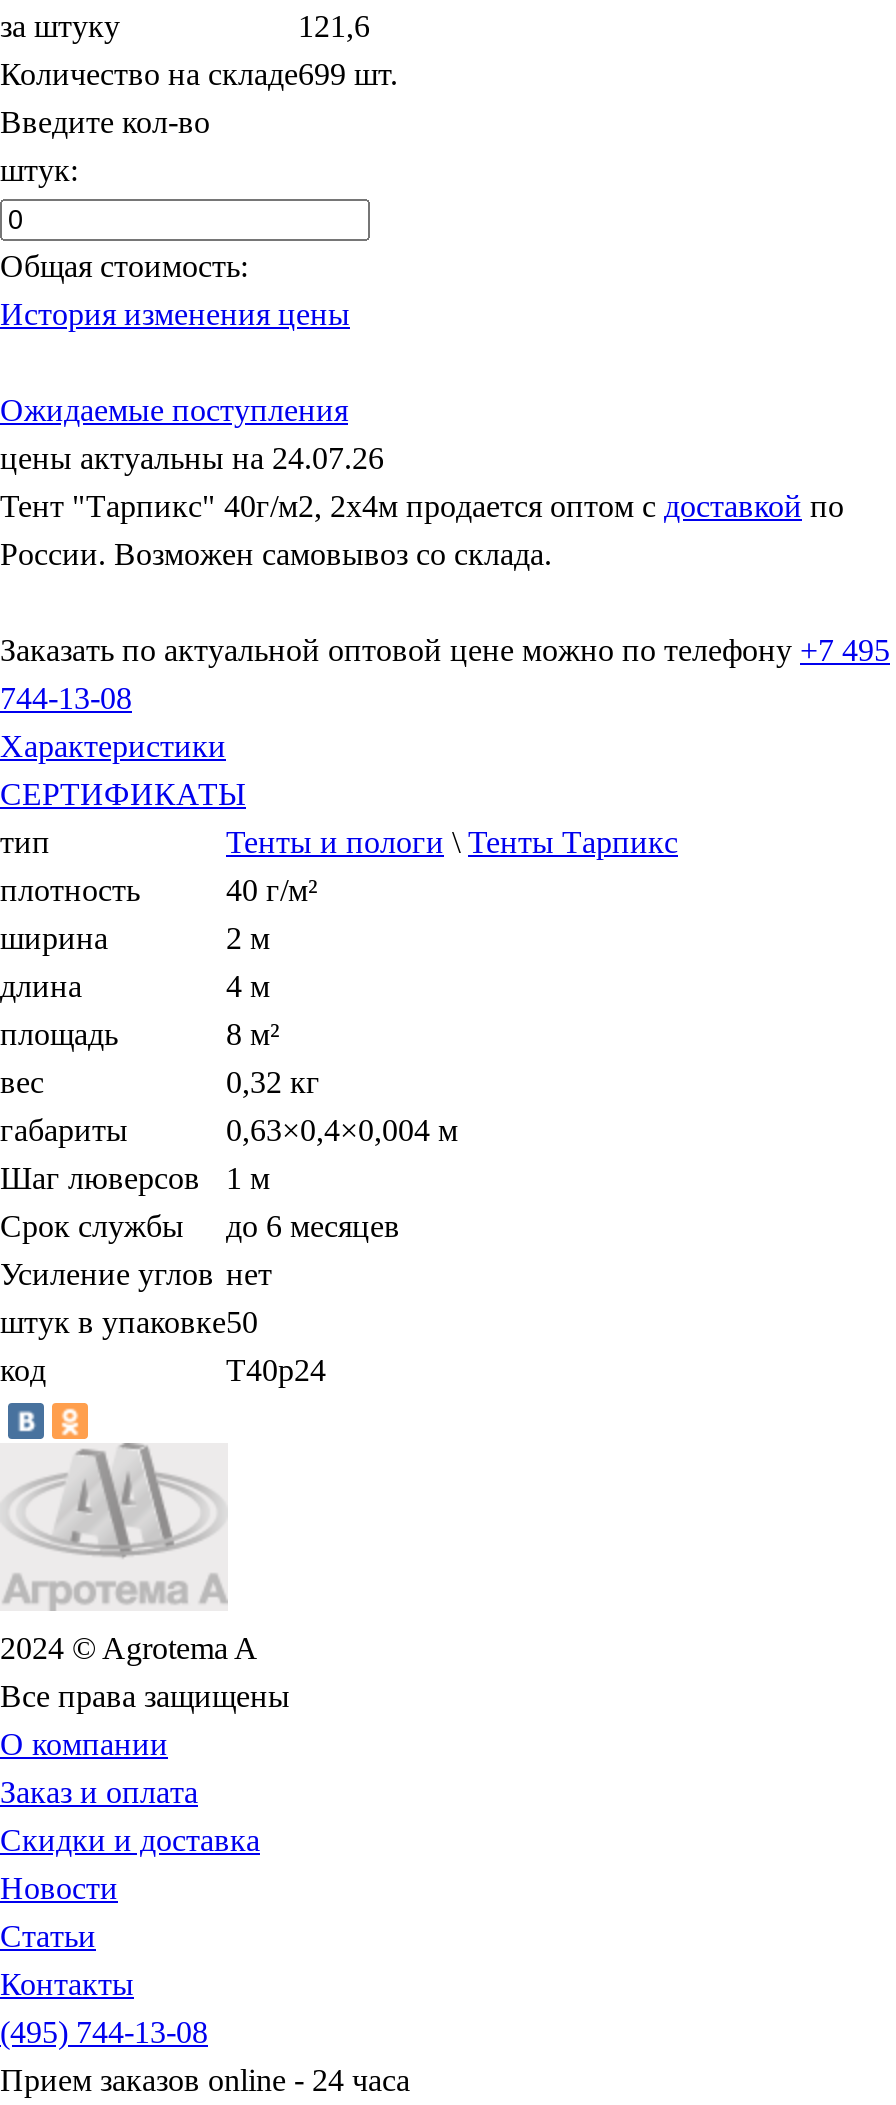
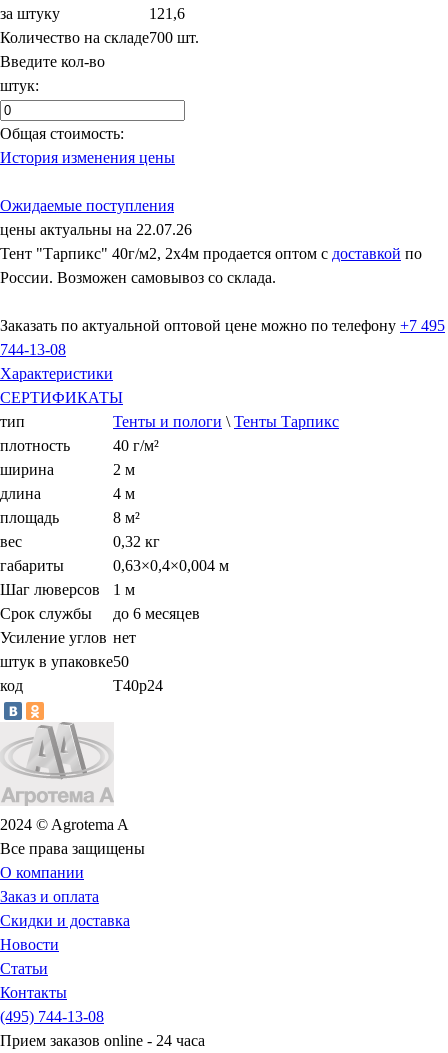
- Количество на складе699 шт.
+ Количество на складе700 шт.

- цены актуальны на 24.07.26
+ цены актуальны на 22.07.26
